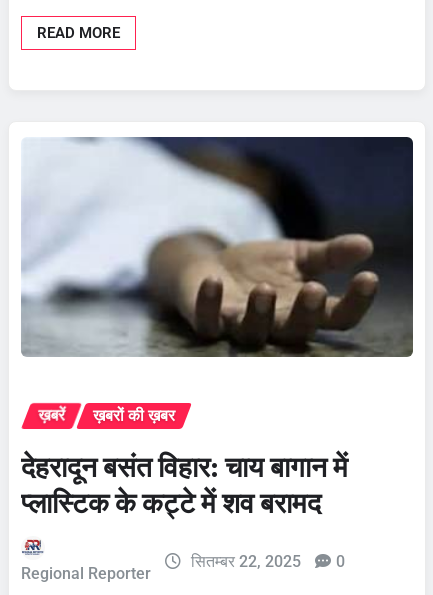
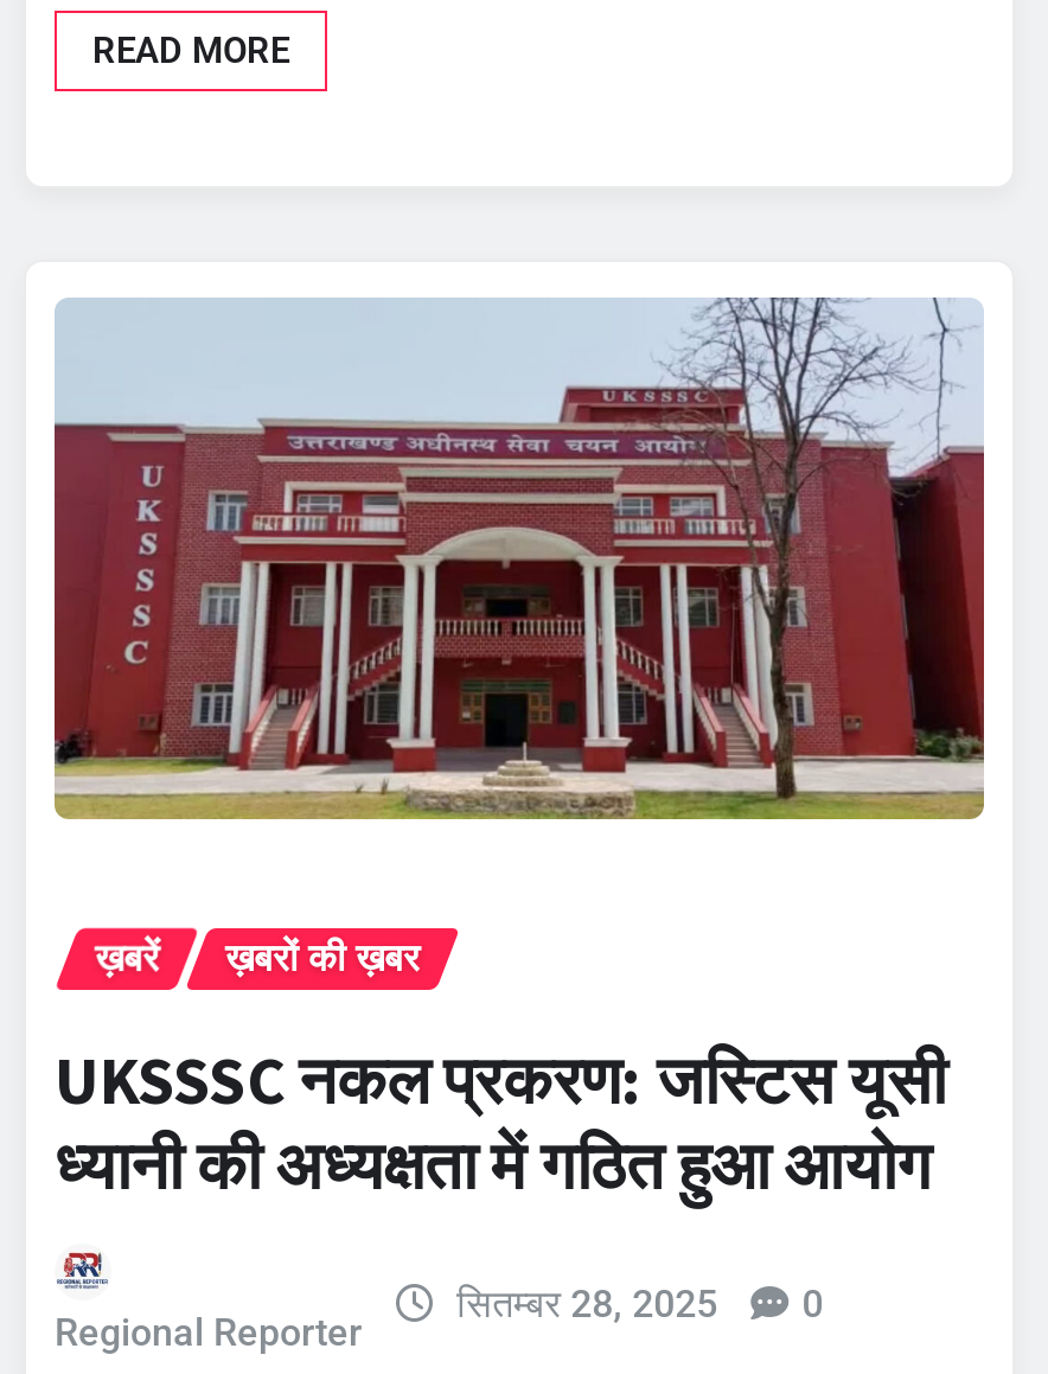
- [image]
+ [image]

- देहरादून बसंत विहार: चाय बागान में
- प्लास्टिक के कट्टे में शव बरामद
+ UKSSSC नकल प्रकरण: जस्टिस यूसी
+ ध्यानी की अध्यक्षता में गठित हुआ आयोग

- सितम्बर 22, 2025 0
+ सितम्बर 28, 2025 0
